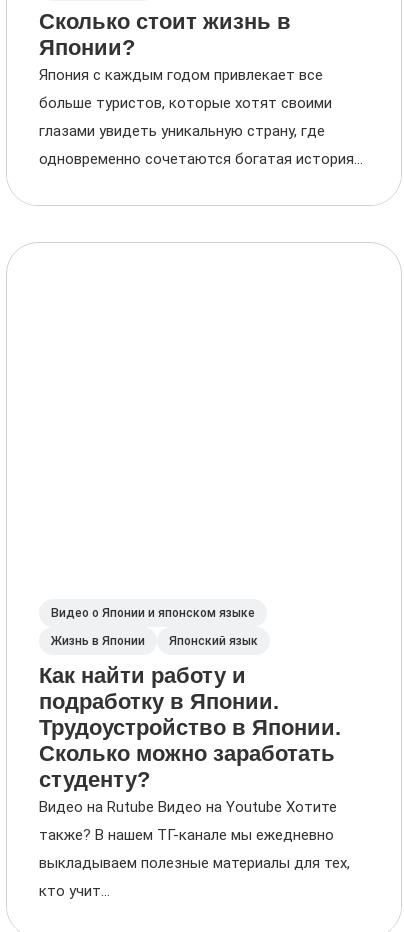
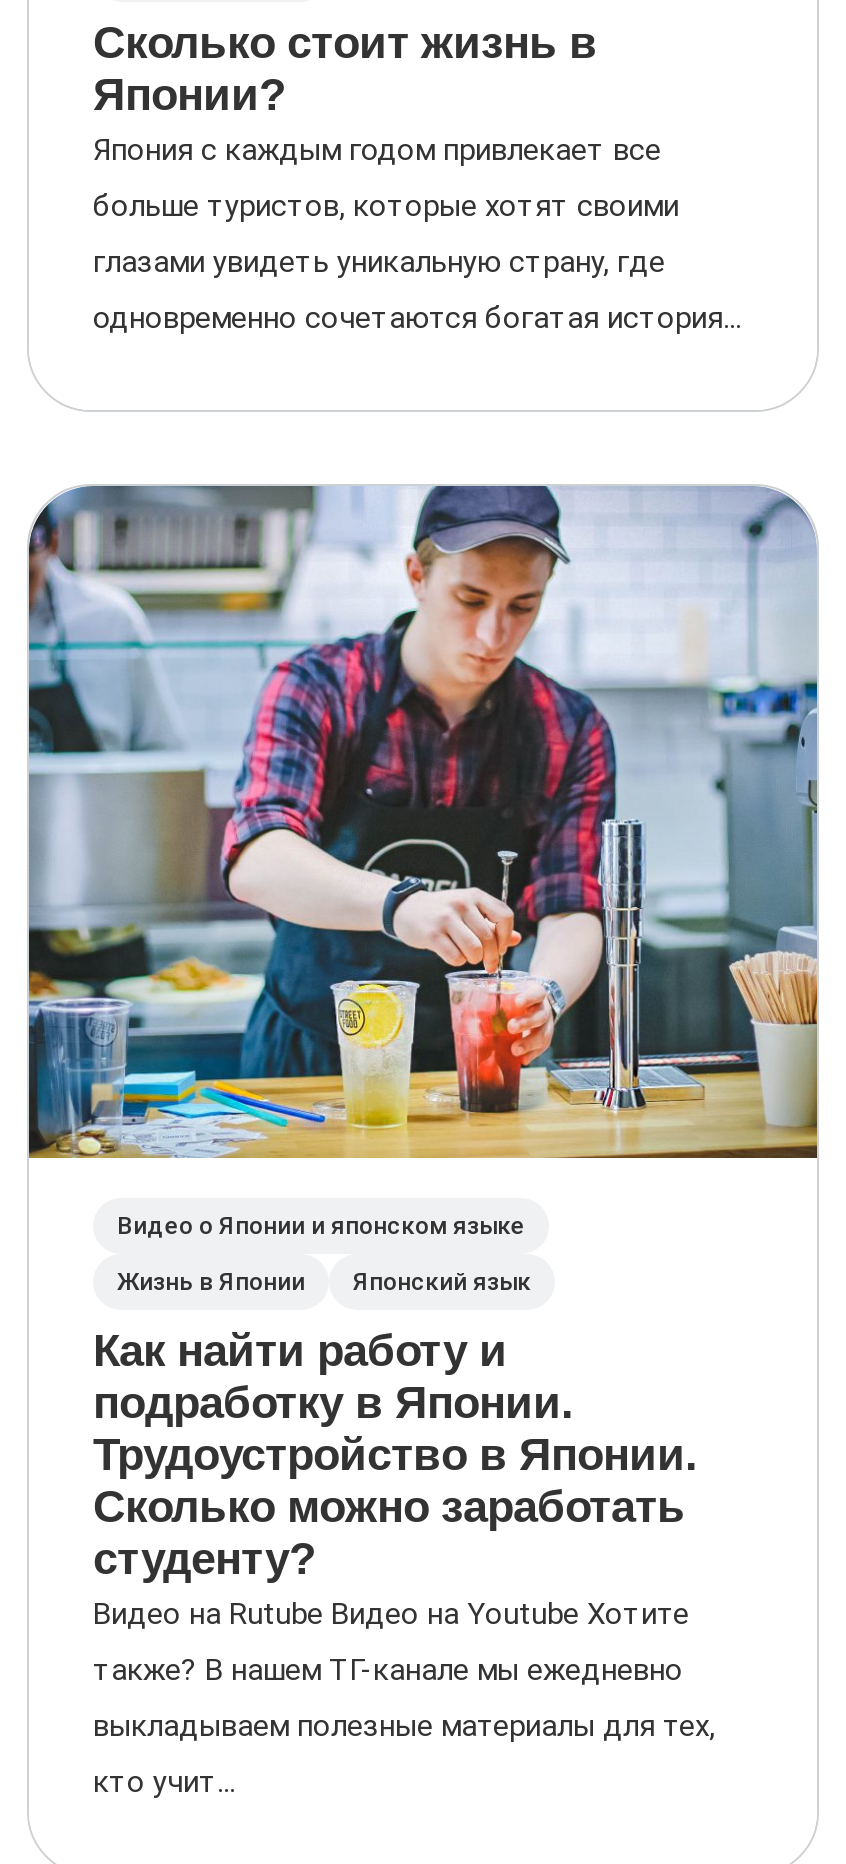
+ [image]
